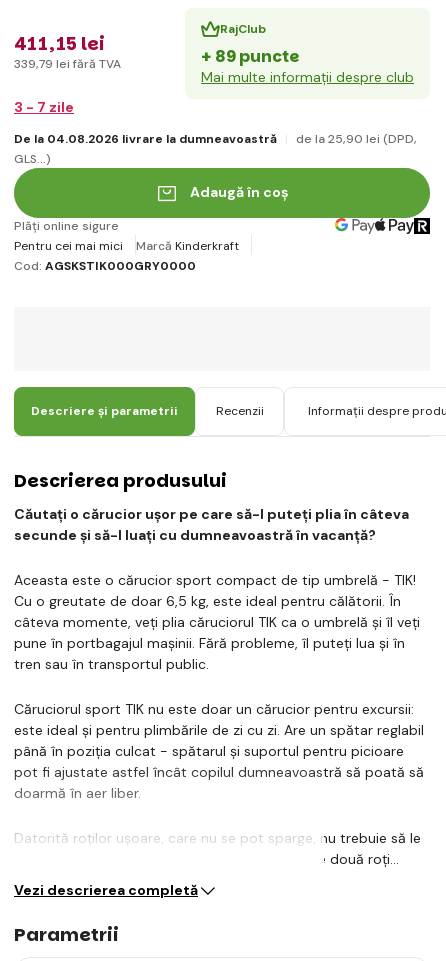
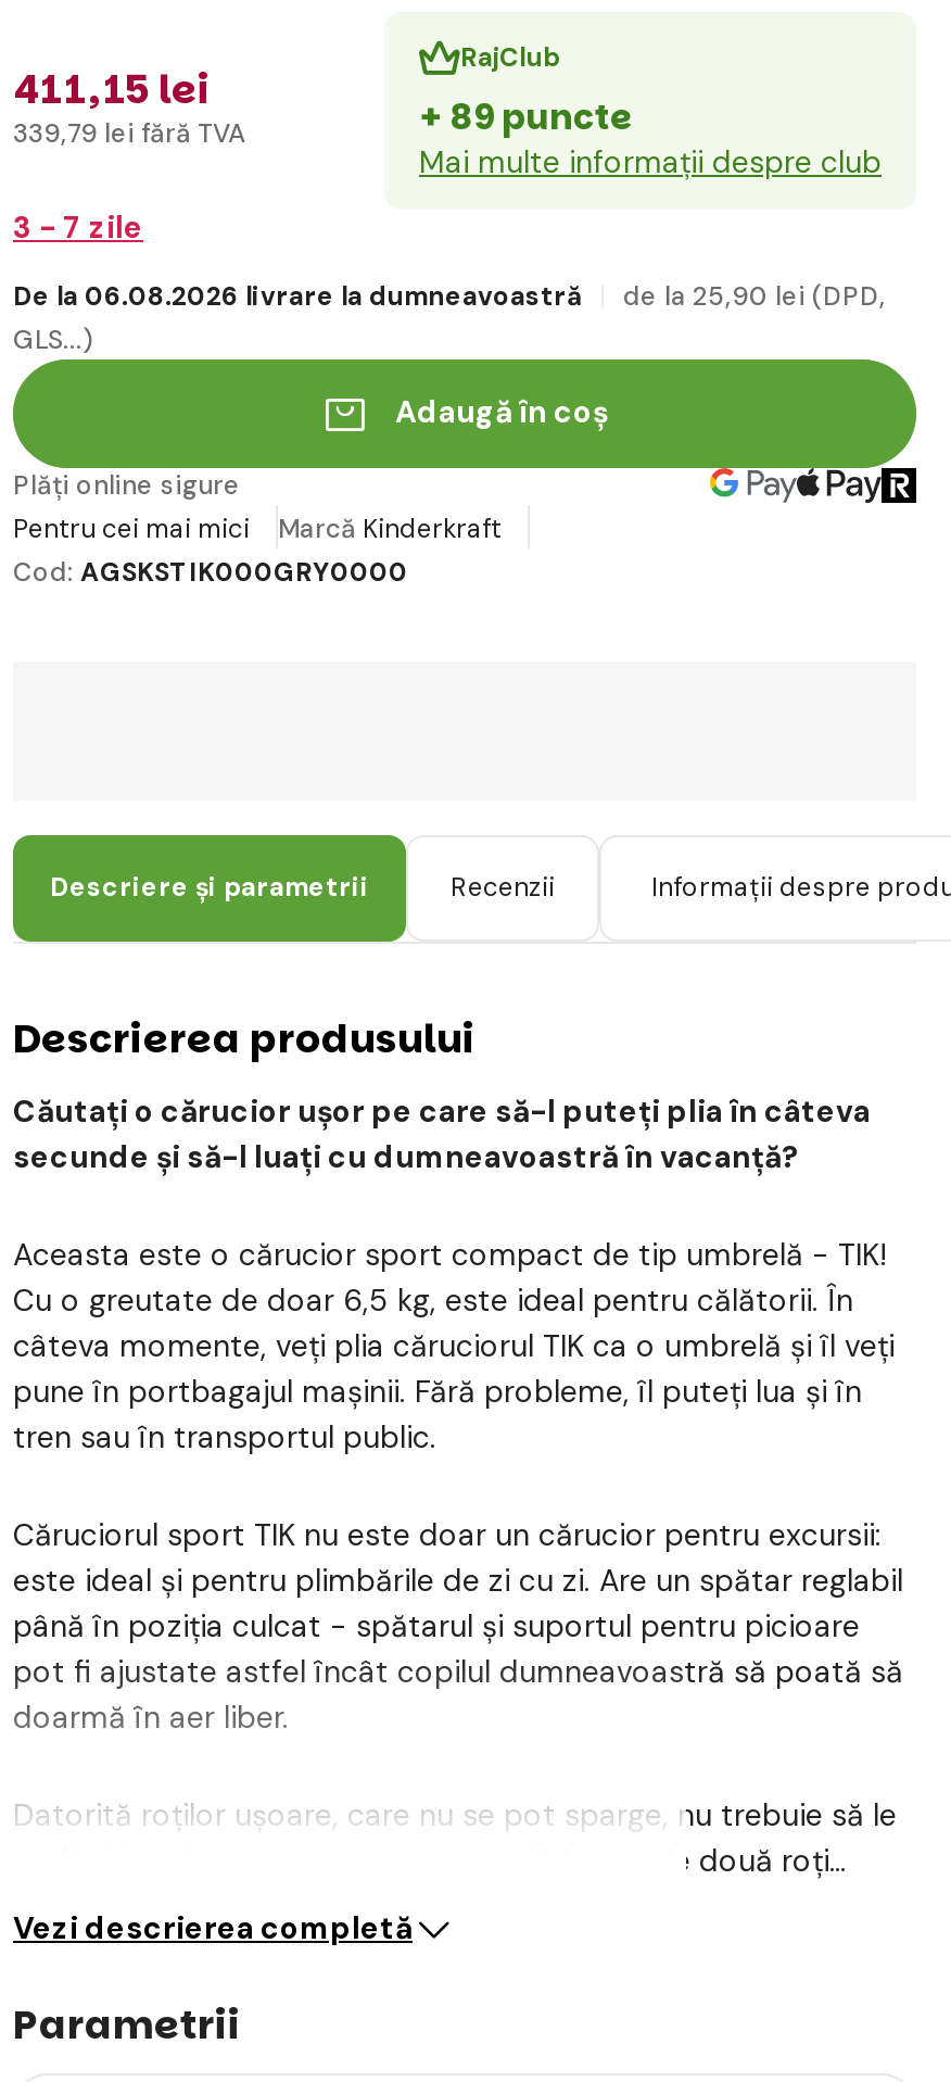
- De la 04.08.2026 livrare la dumneavoastră
+ De la 06.08.2026 livrare la dumneavoastră
